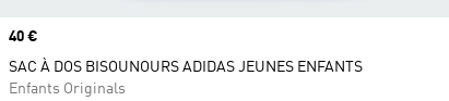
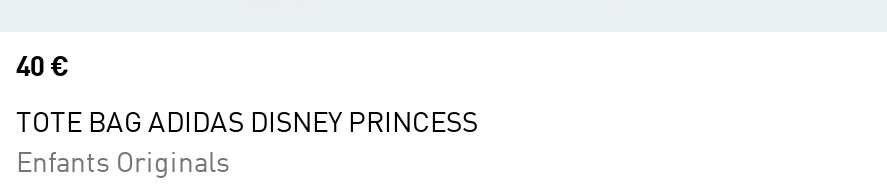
- SAC À DOS BISOUNOURS ADIDAS JEUNES ENFANTS
+ TOTE BAG ADIDAS DISNEY PRINCESS
